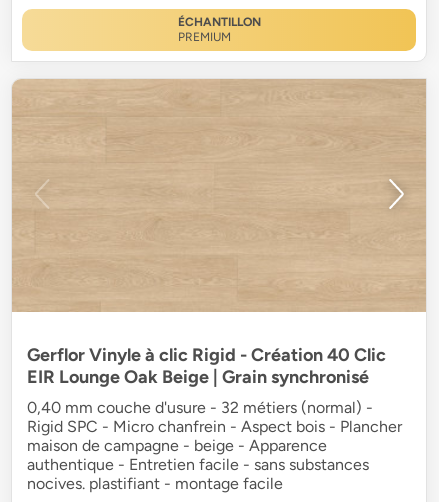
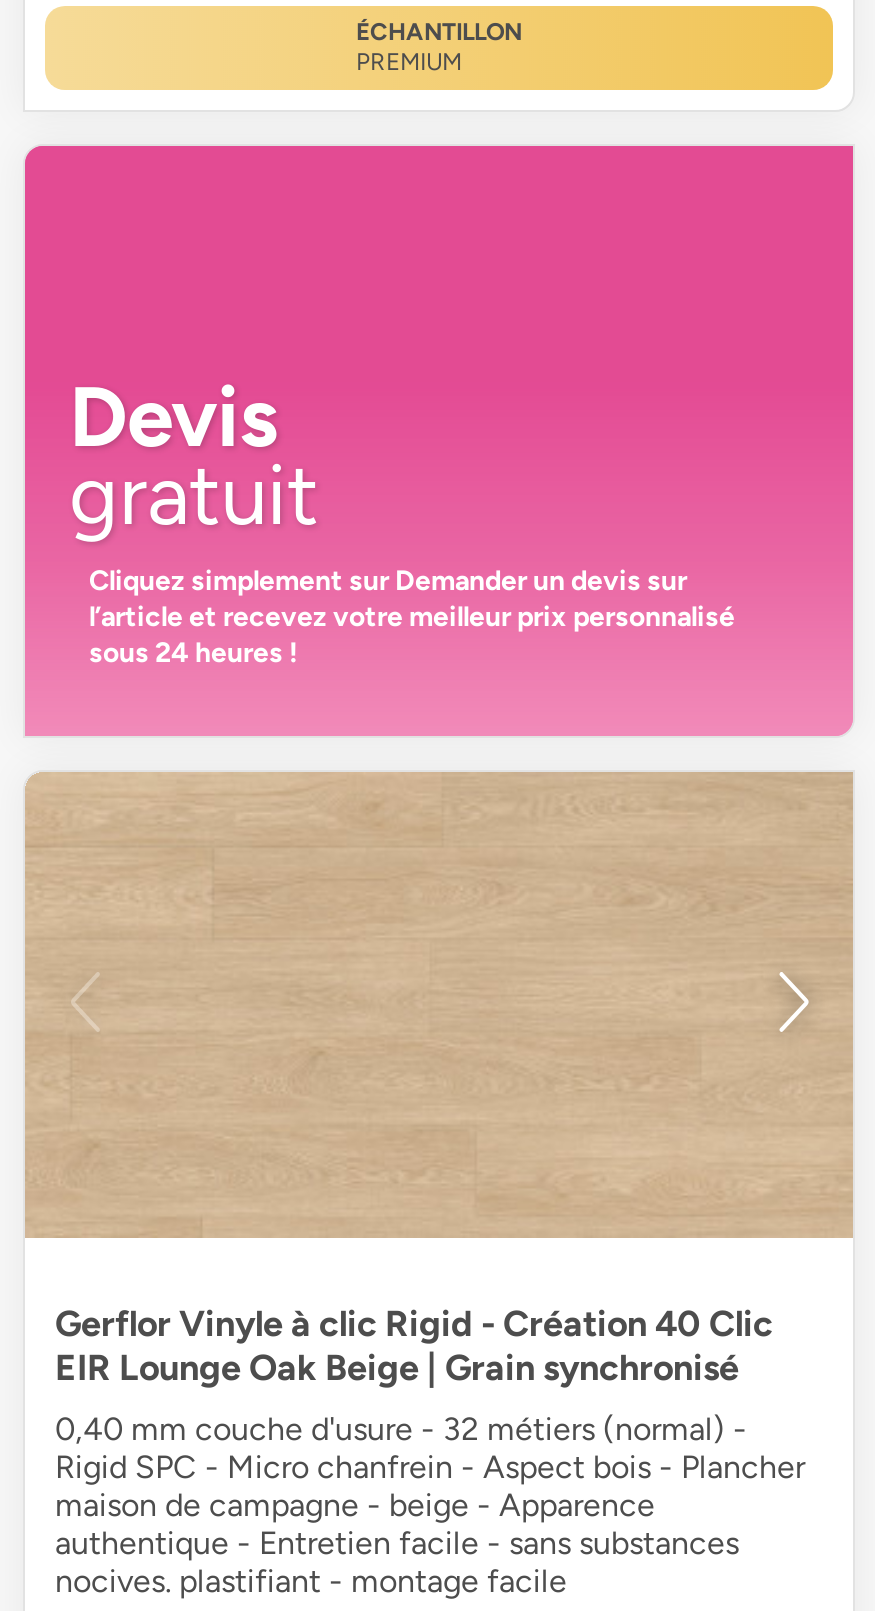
+ [image]
+ Devis
+ gratuit
+ Cliquez simplement sur Demander un devis sur
+ l’article et recevez votre meilleur prix personnalisé
+ sous 24 heures!
